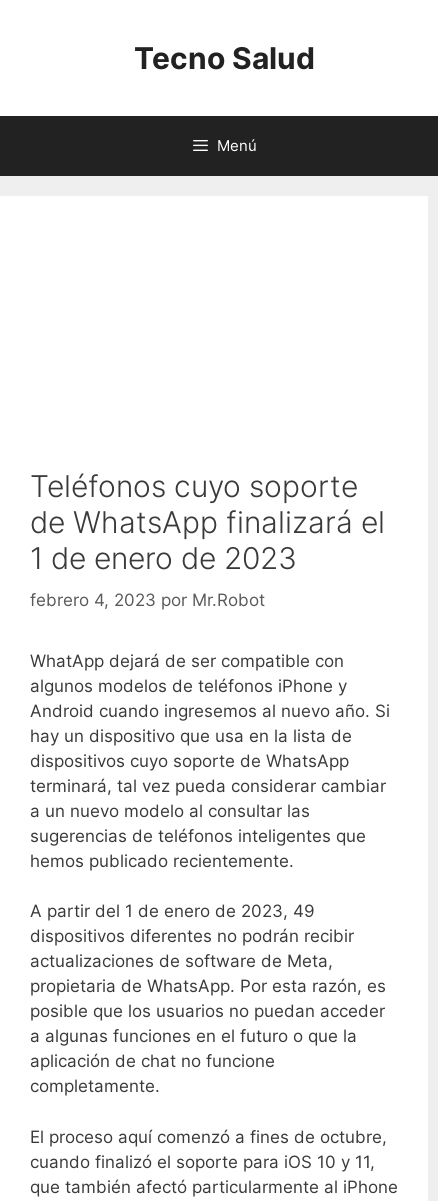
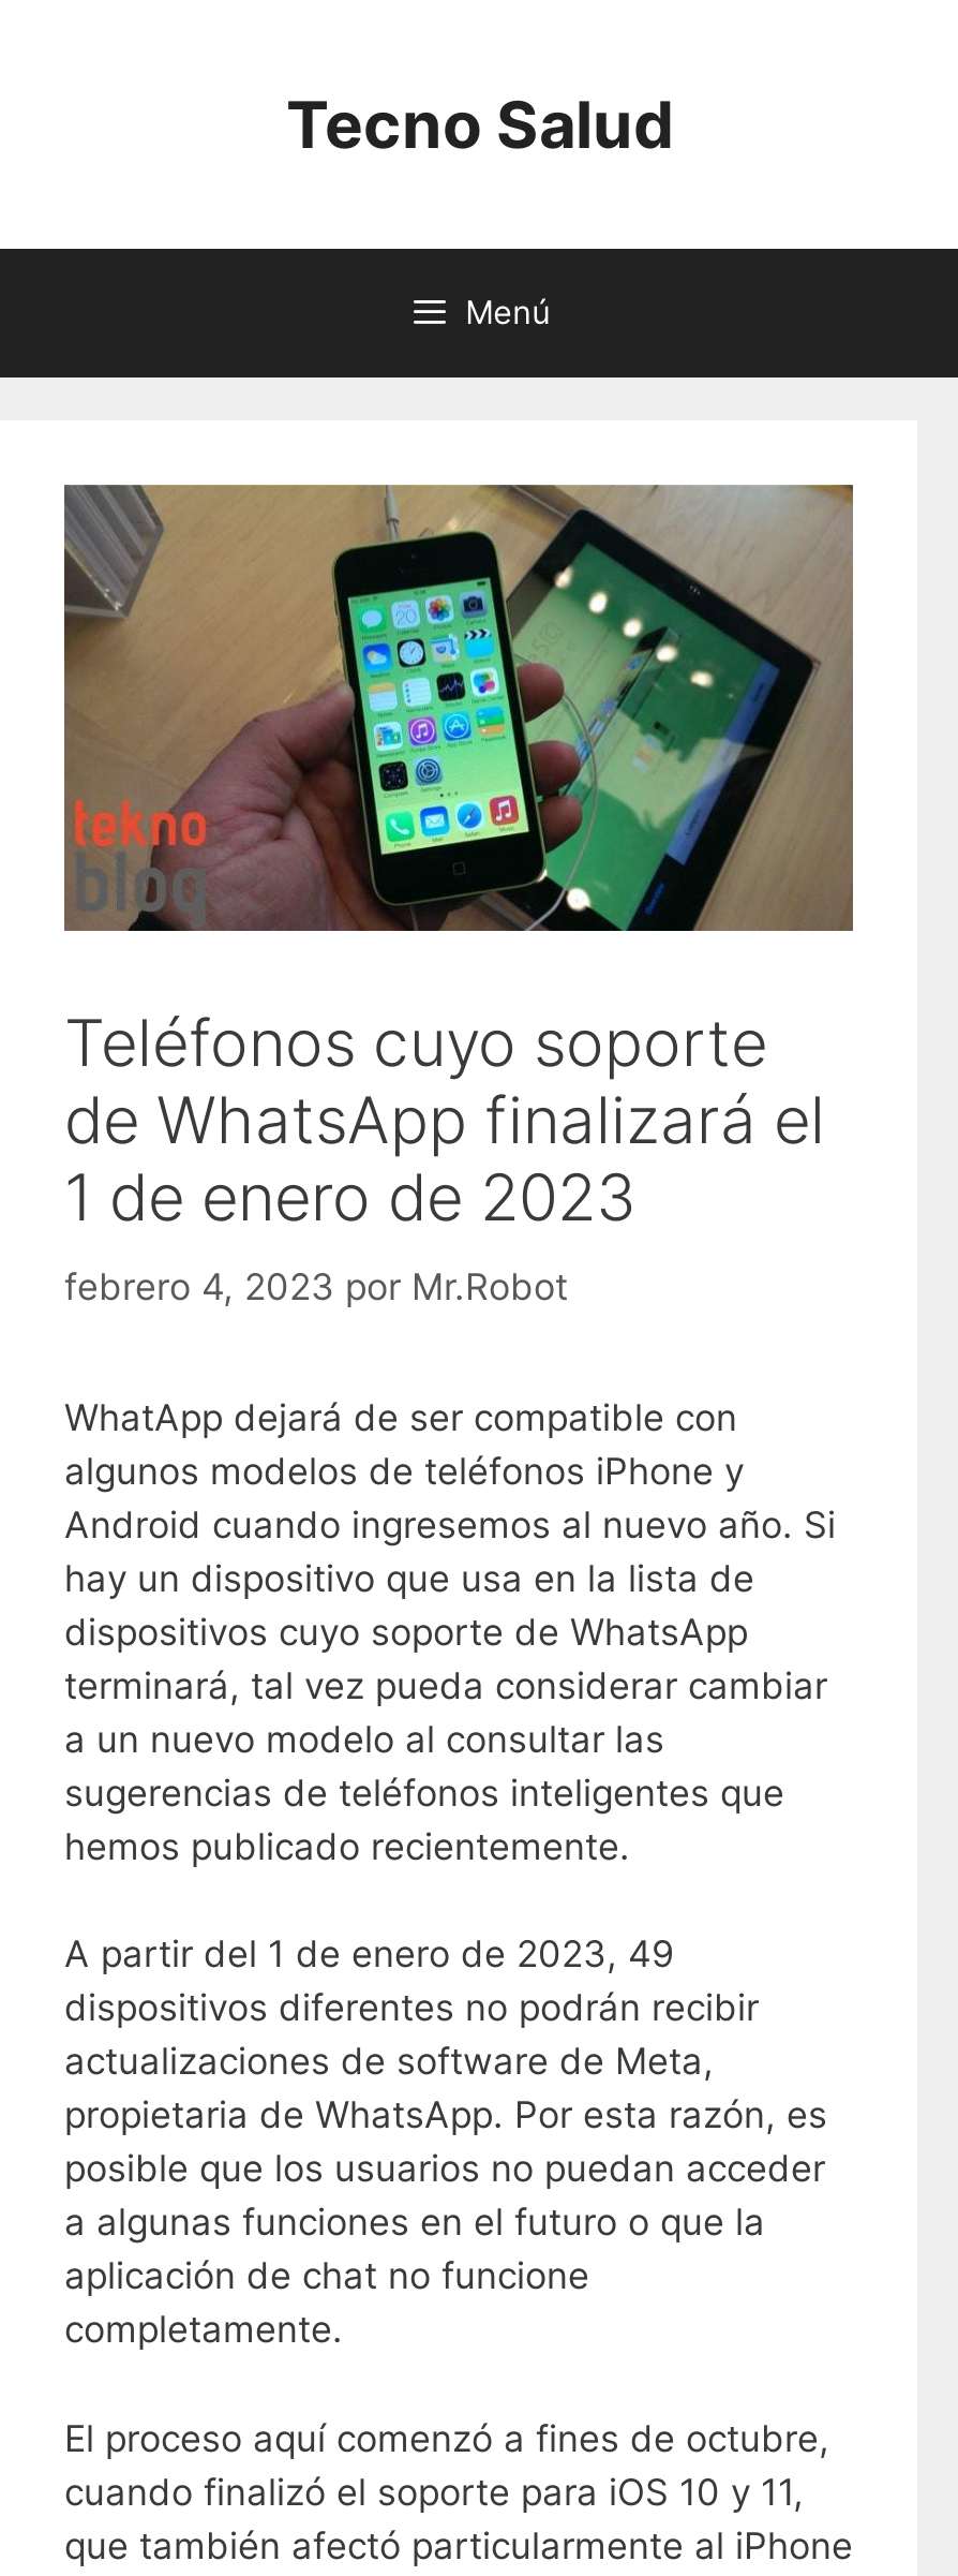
+ [image]
